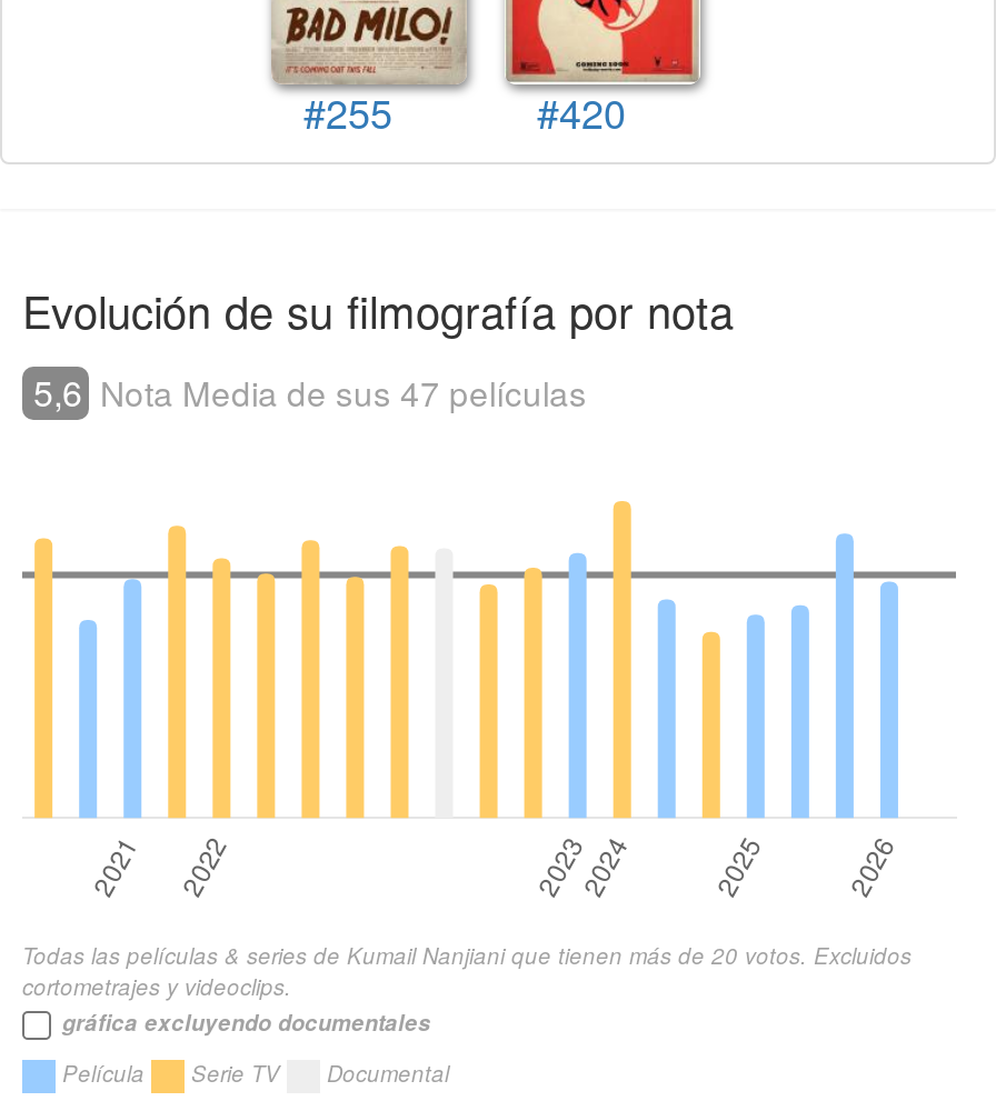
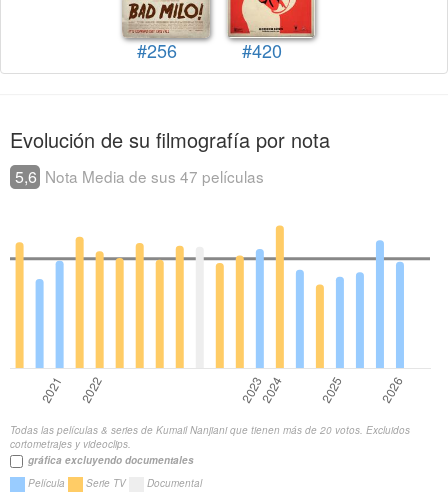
- #255
+ #256
